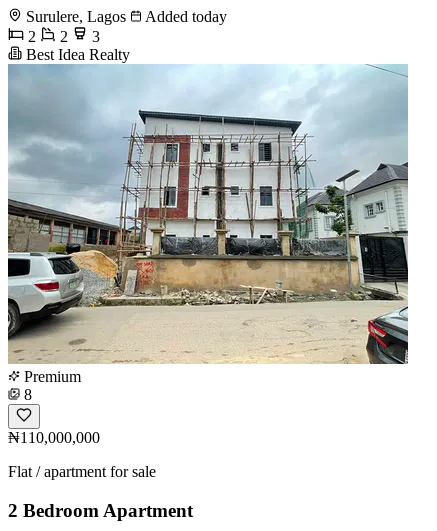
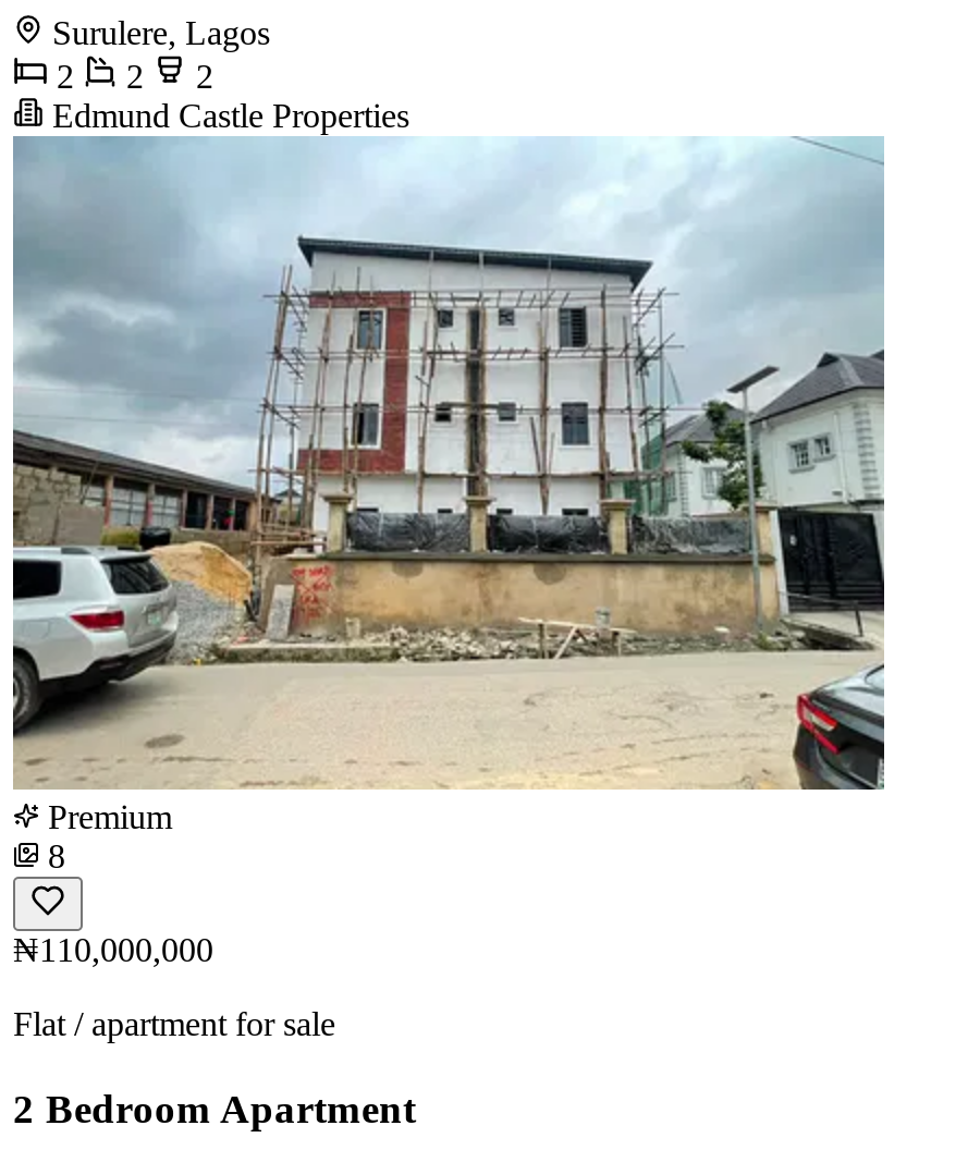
- Added today

- 3
- Best Idea Realty
+ 2
+ Edmund Castle Properties
